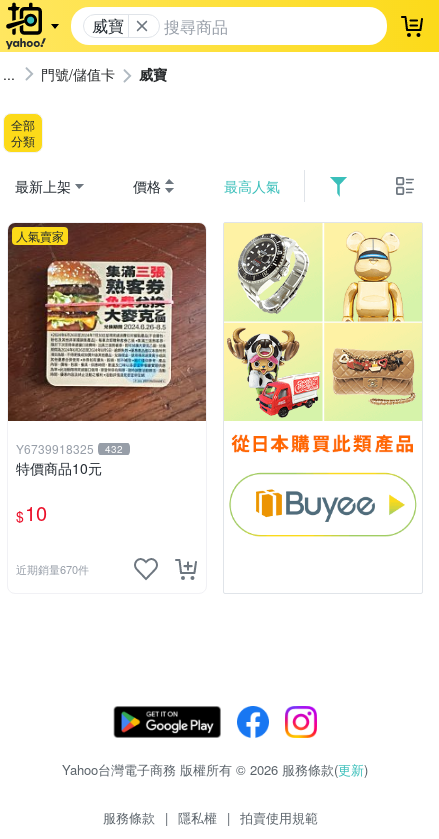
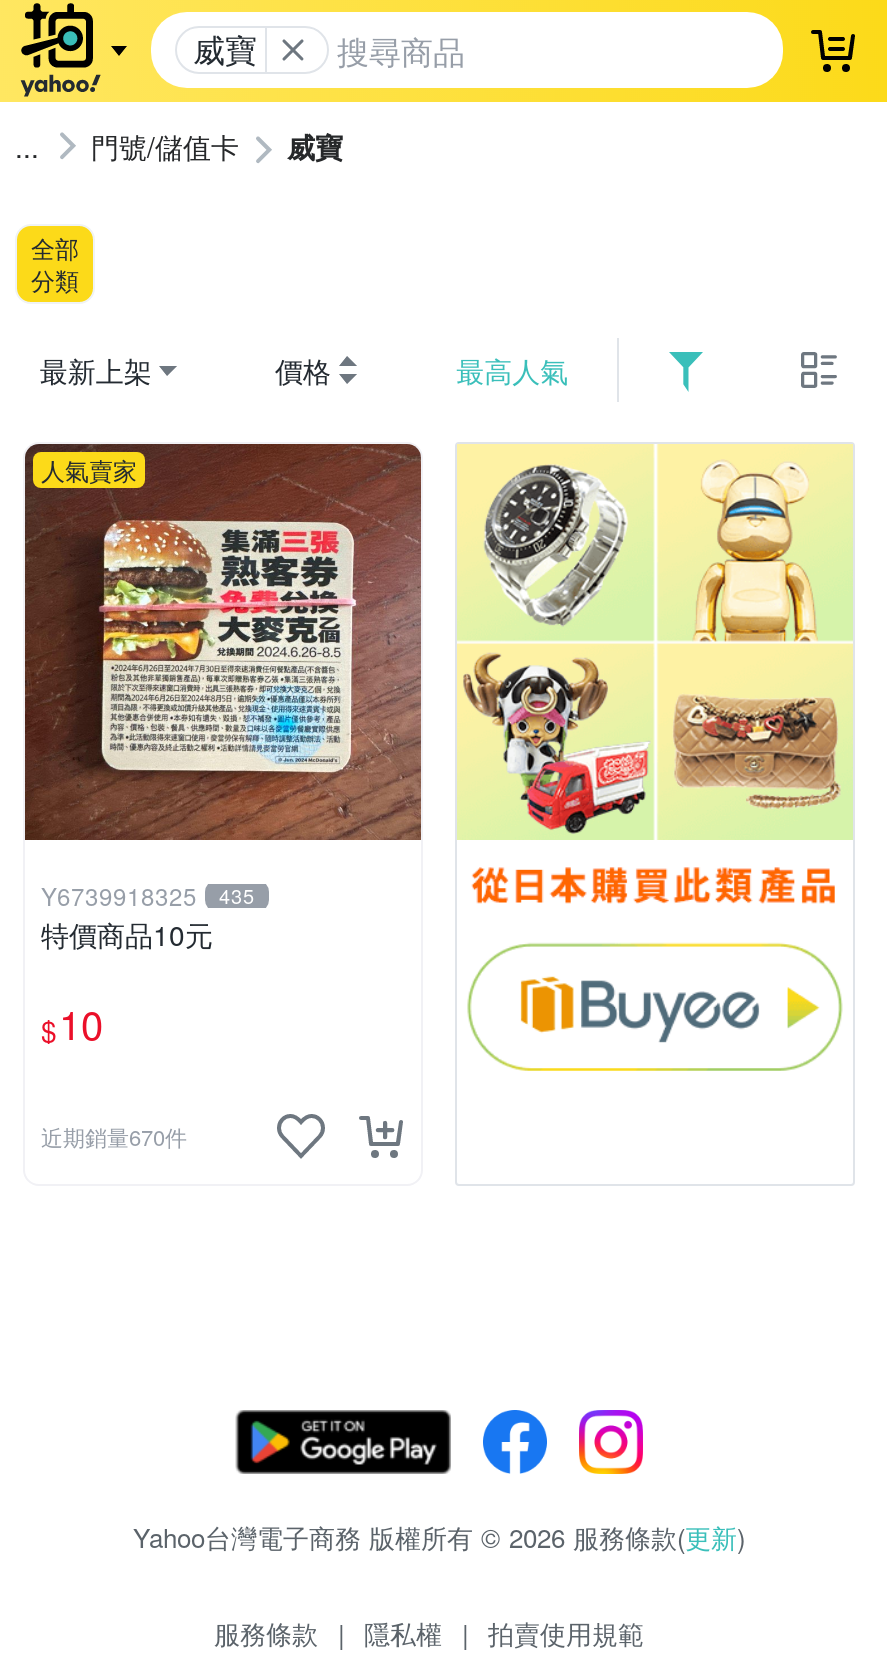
- Y6739918325 432
+ Y6739918325 435
